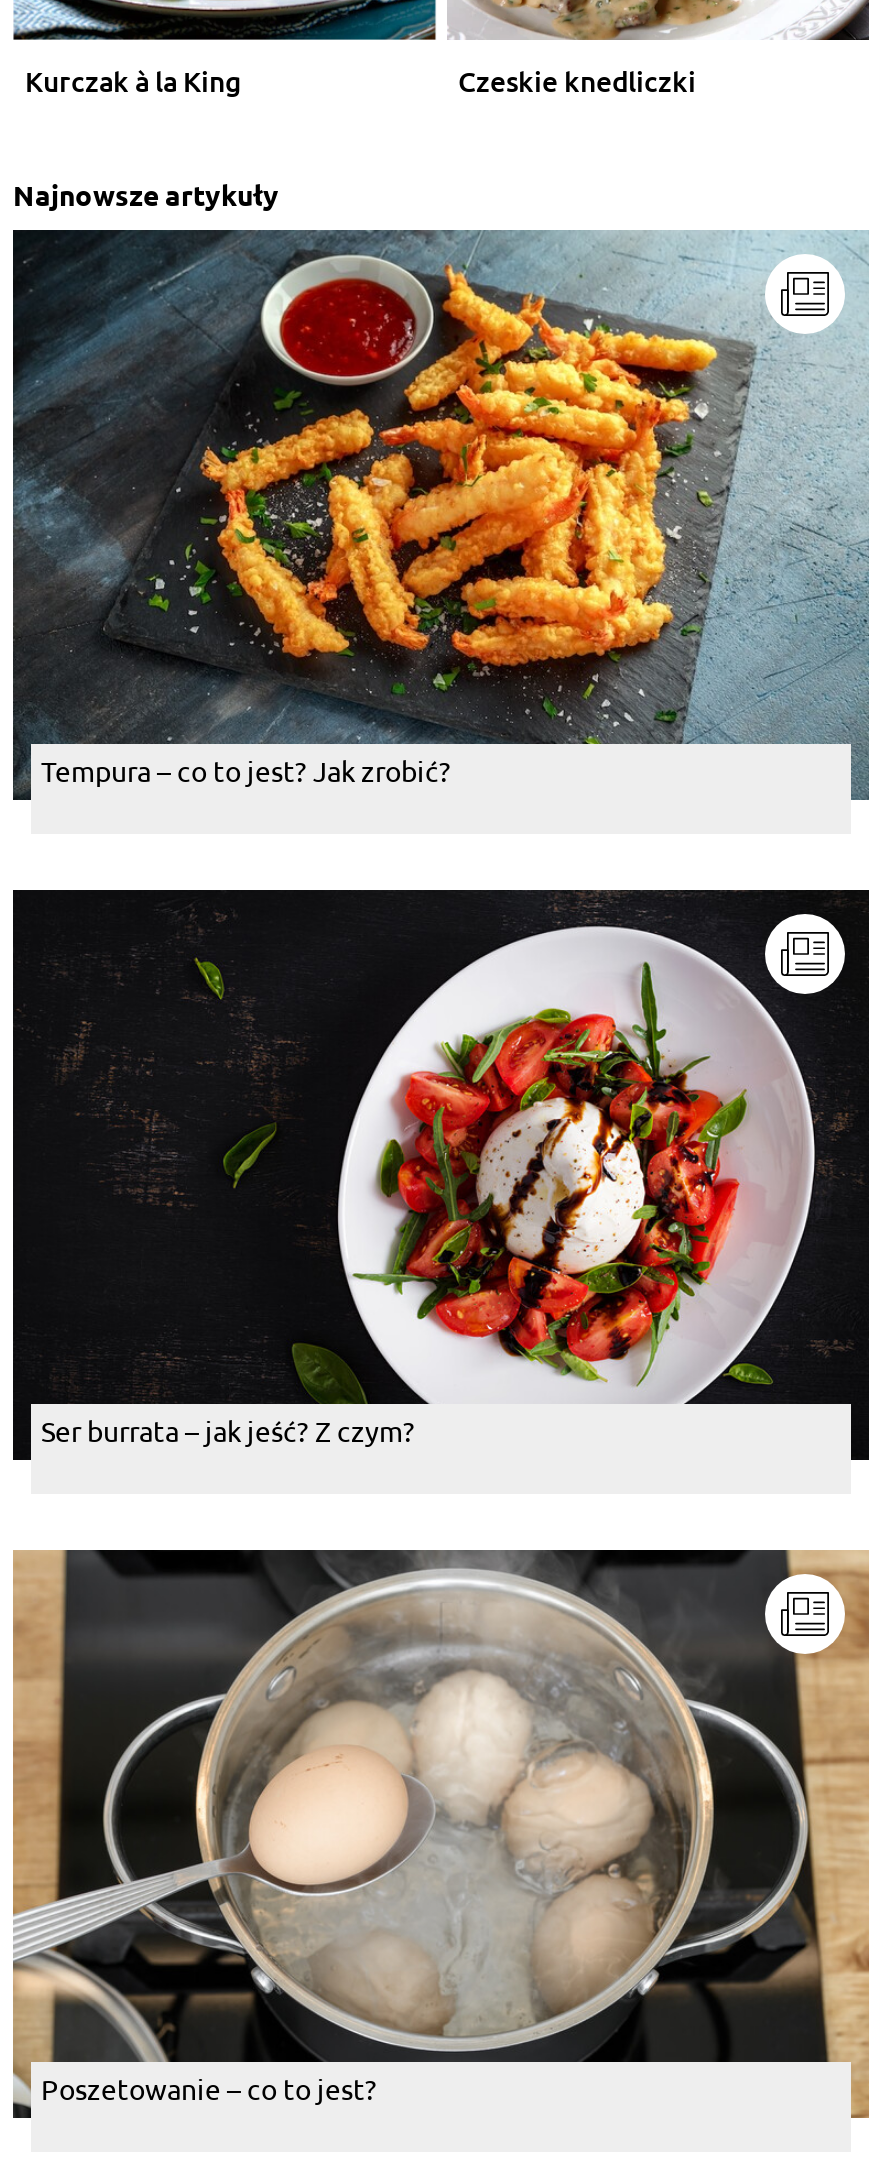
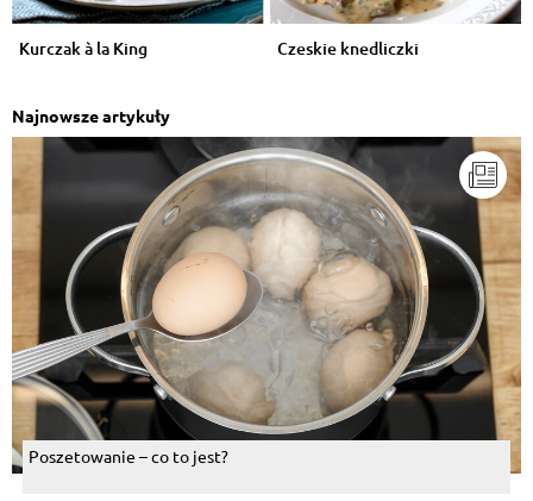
- [image]
- Tempura – co to jest? Jak zrobić?

- [image]
- Ser burrata – jak jeść? Z czym?
